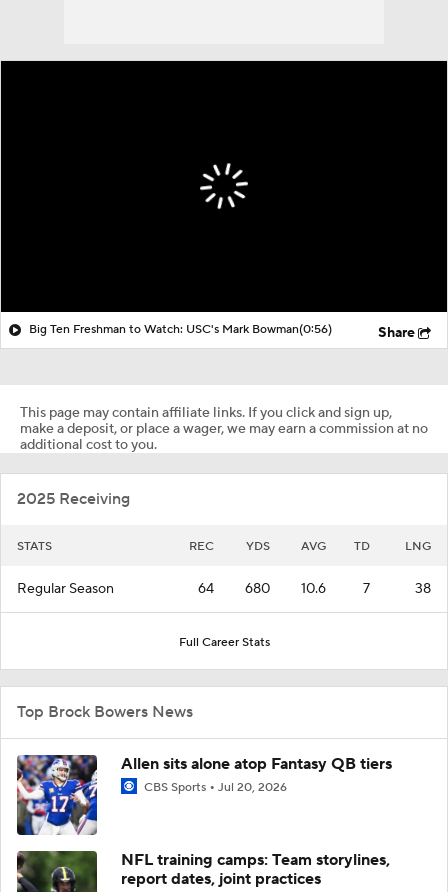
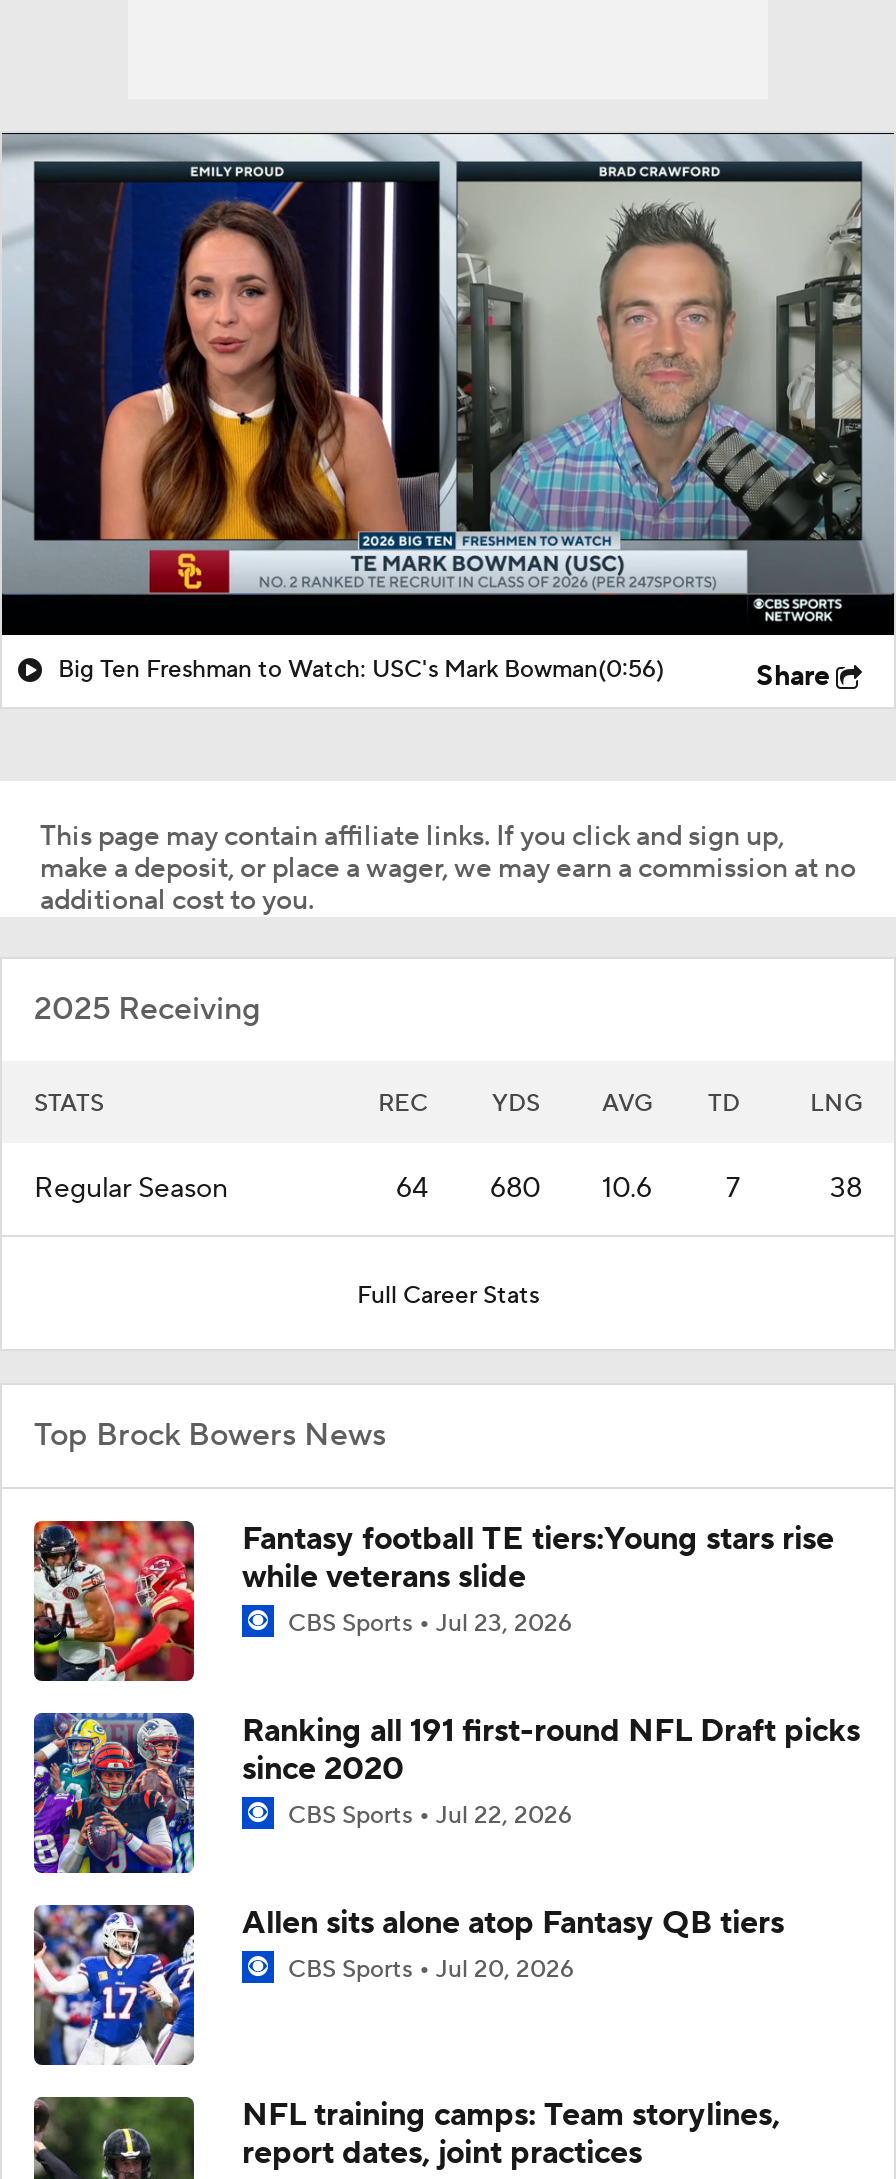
+ [image]

+ [image]

+ [image]
+ Fantasy football TE tiers:Young stars rise
+ while veterans slide
+ CBS Sports Jul 23, 2026
+ Ranking all 191 first-round NFL Draft picks
+ since 2020
+ CBS Sports Jul 22, 2026
